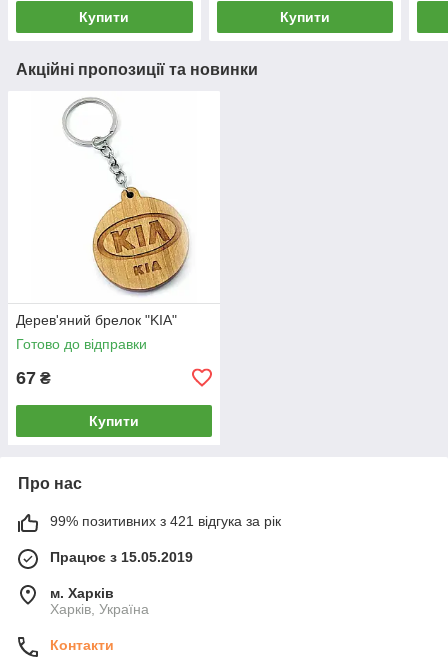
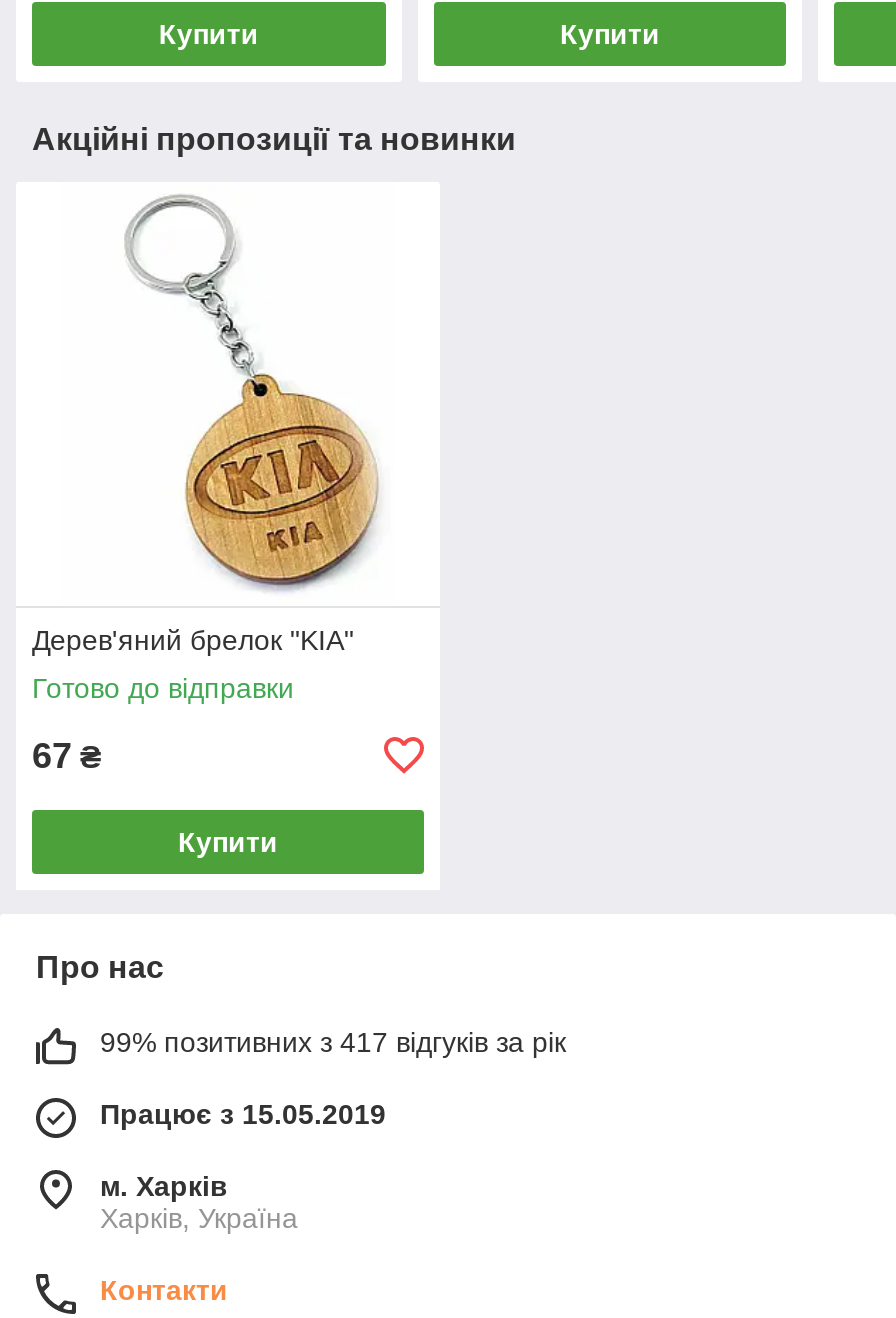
- 99% позитивних з 421 відгука за рік
+ 99% позитивних з 417 відгуків за рік
